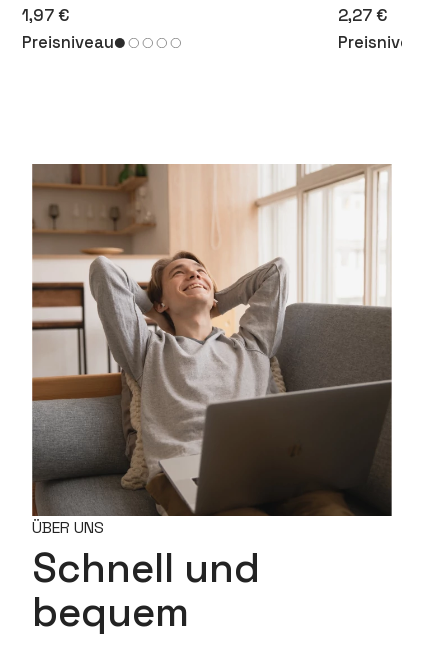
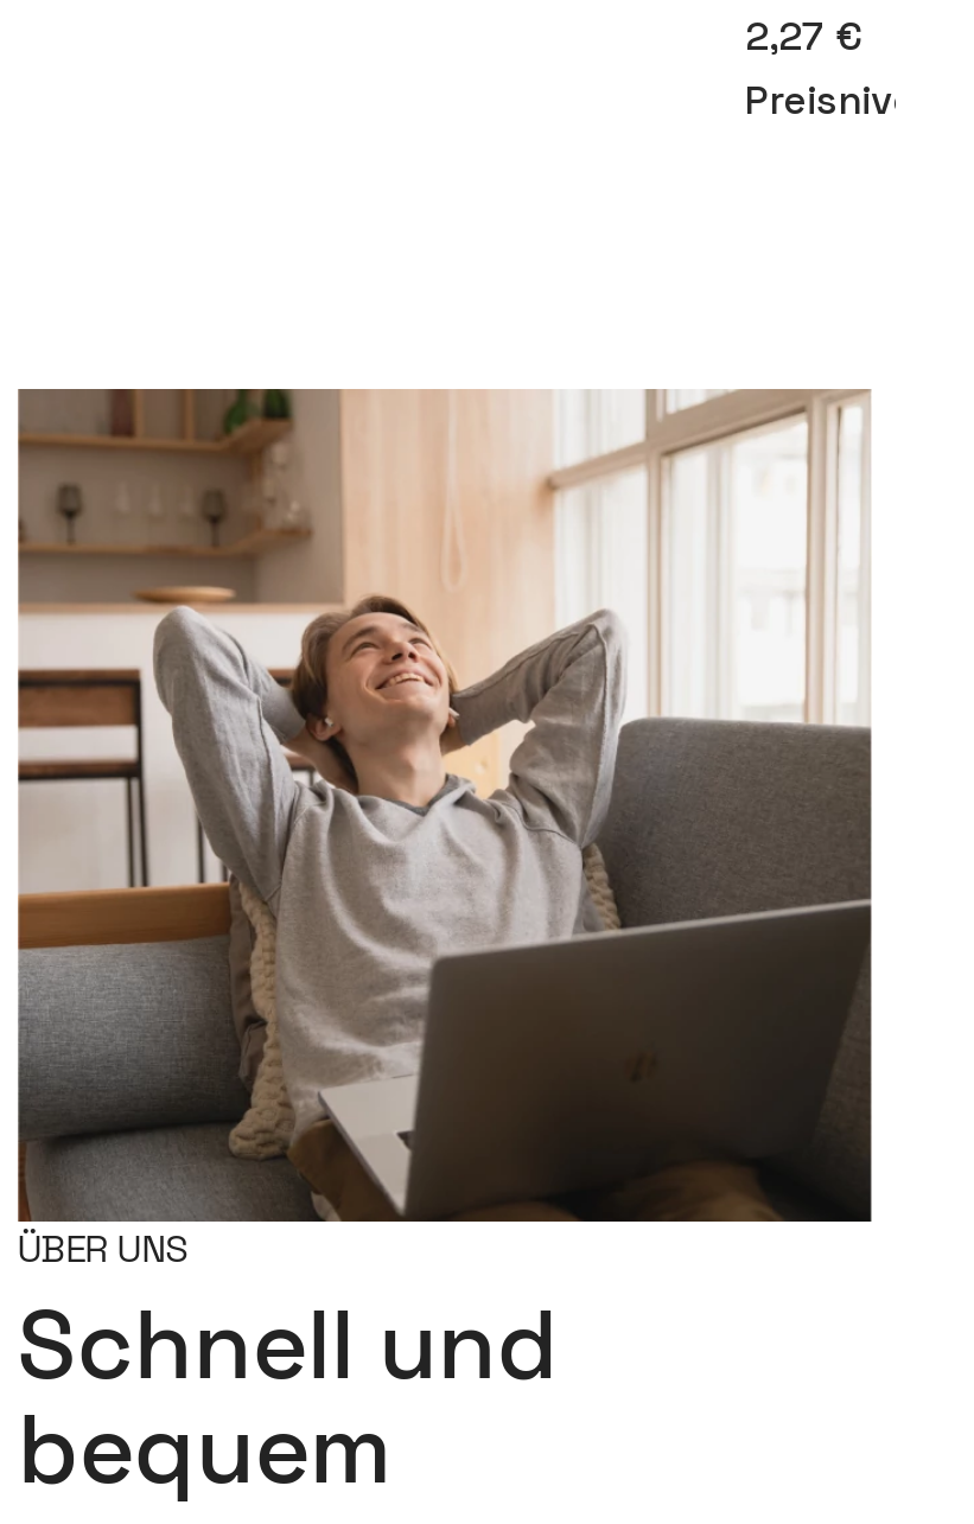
- 1,97 €
- Preisniveau
